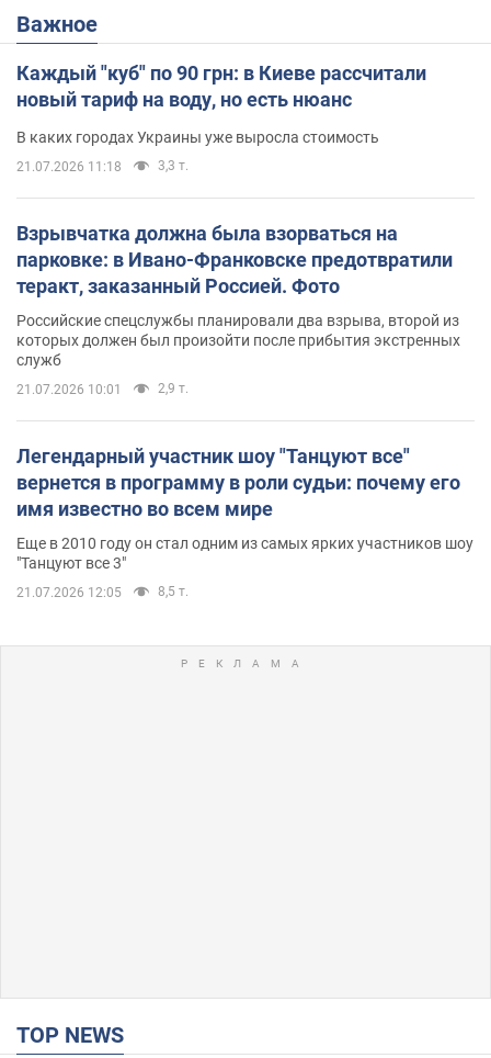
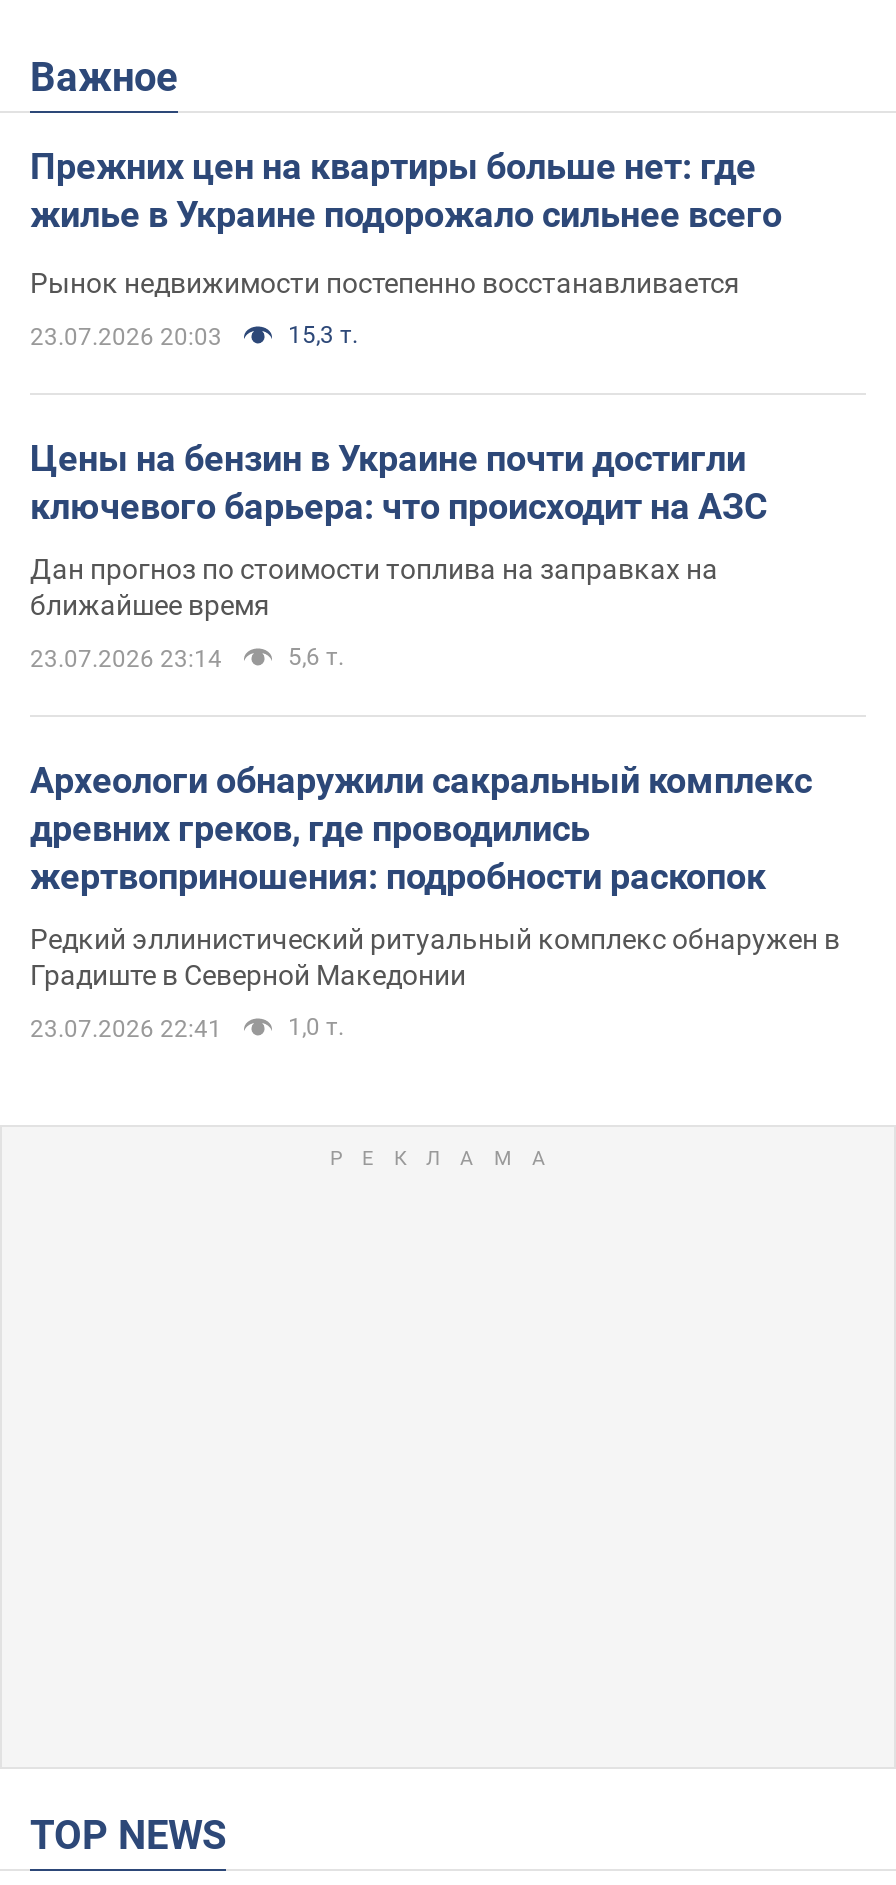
- Каждый "куб" по 90 грн: в Киеве рассчитали
- новый тариф на воду, но есть нюанс
+ Прежних цен на квартиры больше нет: где
+ жилье в Украине подорожало сильнее всего

- В каких городах Украины уже выросла стоимость
+ Рынок недвижимости постепенно восстанавливается

- 21.07.2026 11:18
- 3,3 т.
+ 23.07.2026 20:03
+ 15,3 т.

- Взрывчатка должна была взорваться на
- парковке: в Ивано-Франковске предотвратили
- теракт, заказанный Россией. Фото
+ Цены на бензин в Украине почти достигли
+ ключевого барьера: что происходит на АЗС

- Российские спецслужбы планировали два взрыва, второй из
- которых должен был произойти после прибытия экстренных
- служб
+ Дан прогноз по стоимости топлива на заправках на
+ ближайшее время

- 21.07.2026 10:01
- 2,9 т.
+ 23.07.2026 23:14
+ 5,6 т.

- Легендарный участник шоу "Танцуют все"
- вернется в программу в роли судьи: почему его
- имя известно во всем мире
+ Археологи обнаружили сакральный комплекс
+ древних греков, где проводились
+ жертвоприношения: подробности раскопок

- Еще в 2010 году он стал одним из самых ярких участников шоу
- "Танцуют все 3"
+ Редкий эллинистический ритуальный комплекс обнаружен в
+ Градиште в Северной Македонии

- 21.07.2026 12:05
- 8,5 т.
+ 23.07.2026 22:41
+ 1,0 т.
